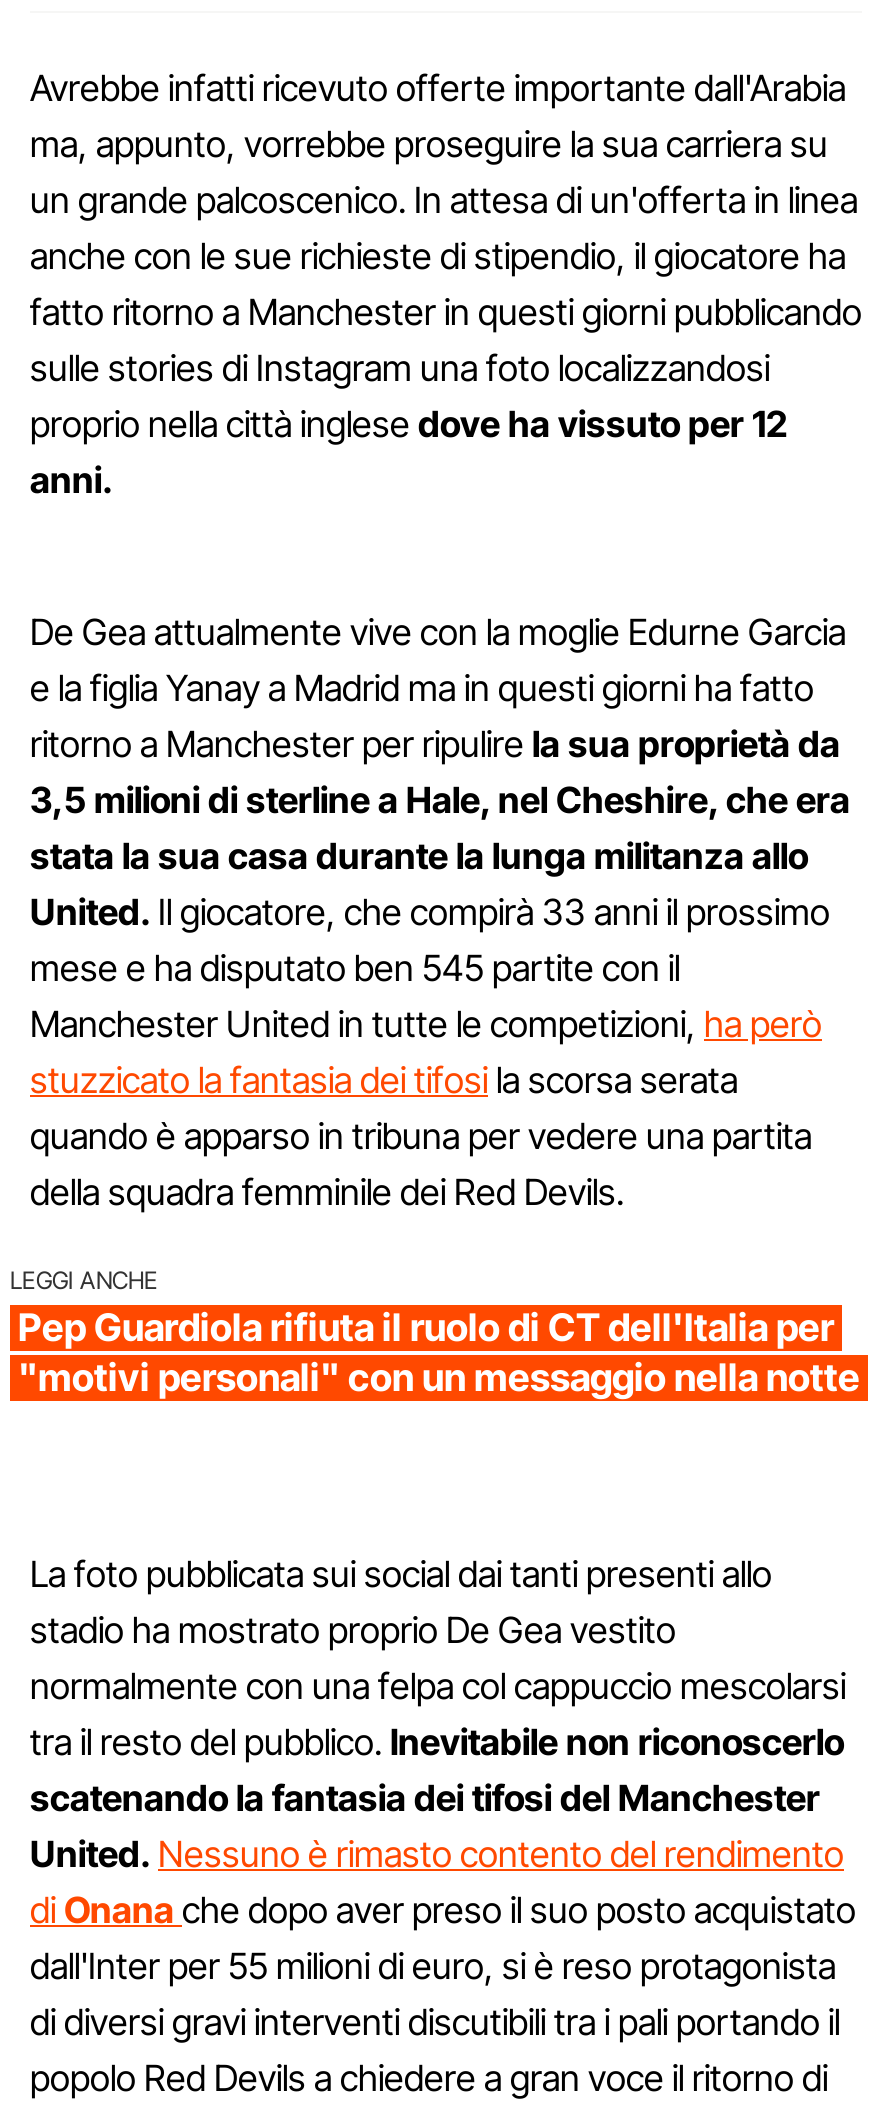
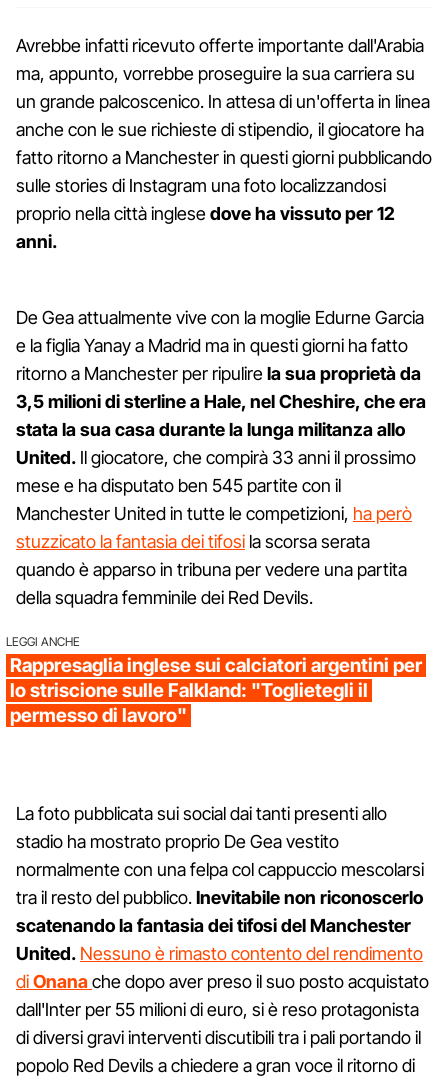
- Pep Guardiola rifiuta il ruolo di CT dell'Italia per
- "motivi personali" con un messaggio nella notte
+ Rappresaglia inglese sui calciatori argentini per
+ lo striscione sulle Falkland: "Toglietegli il
+ permesso di lavoro"
